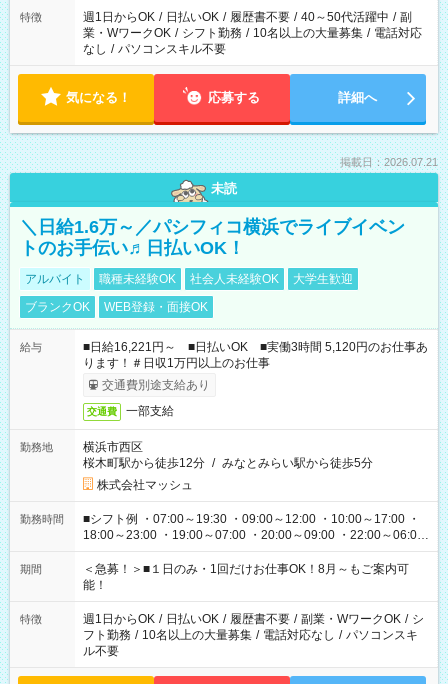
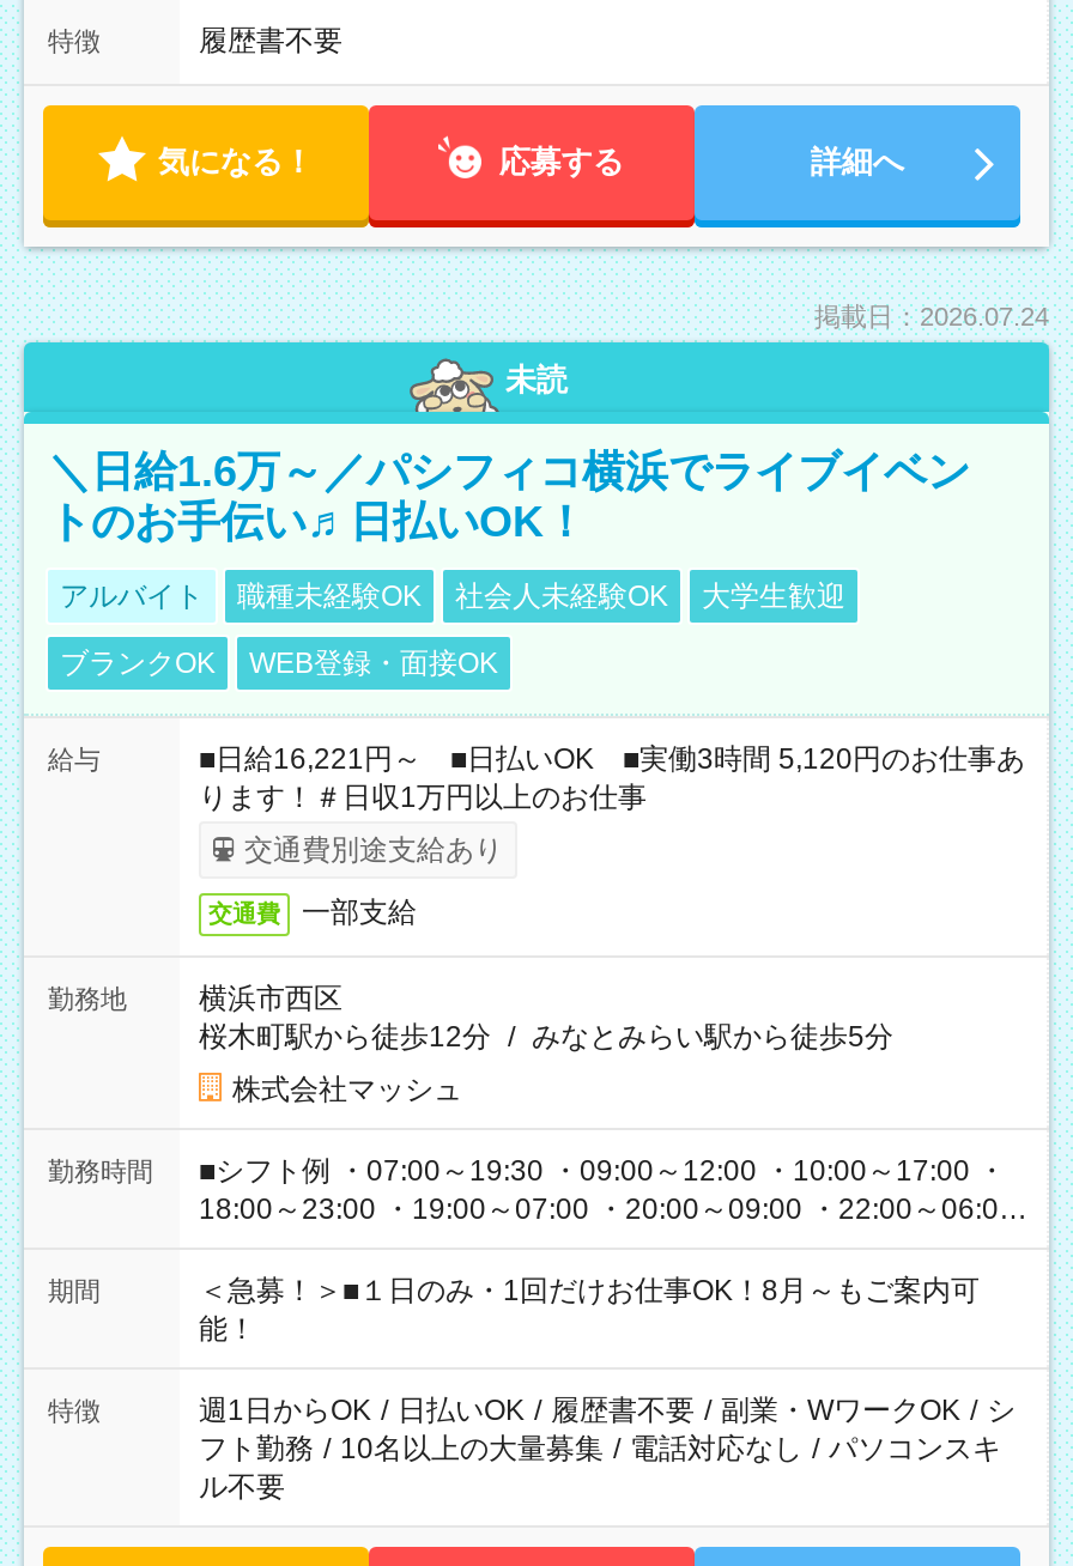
- 週1日からOK / 日払いOK / 履歴書不要 / 40～50代活躍中 / 副
- 業・WワークOK / シフト勤務 / 10名以上の大量募集 / 電話対応
- なし / パソコンスキル不要
+ 履歴書不要

- 掲載日：2026.07.21
+ 掲載日：2026.07.24
